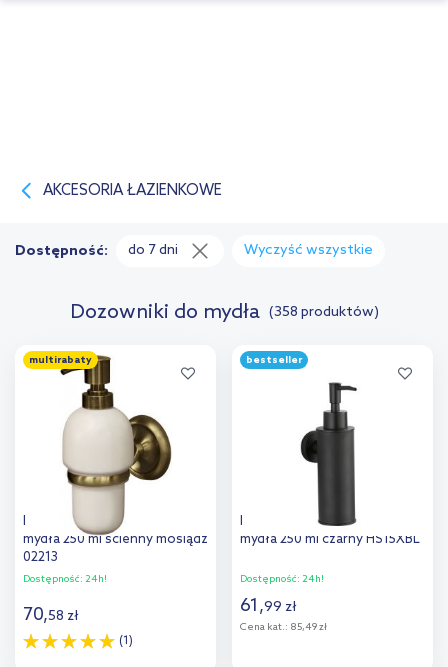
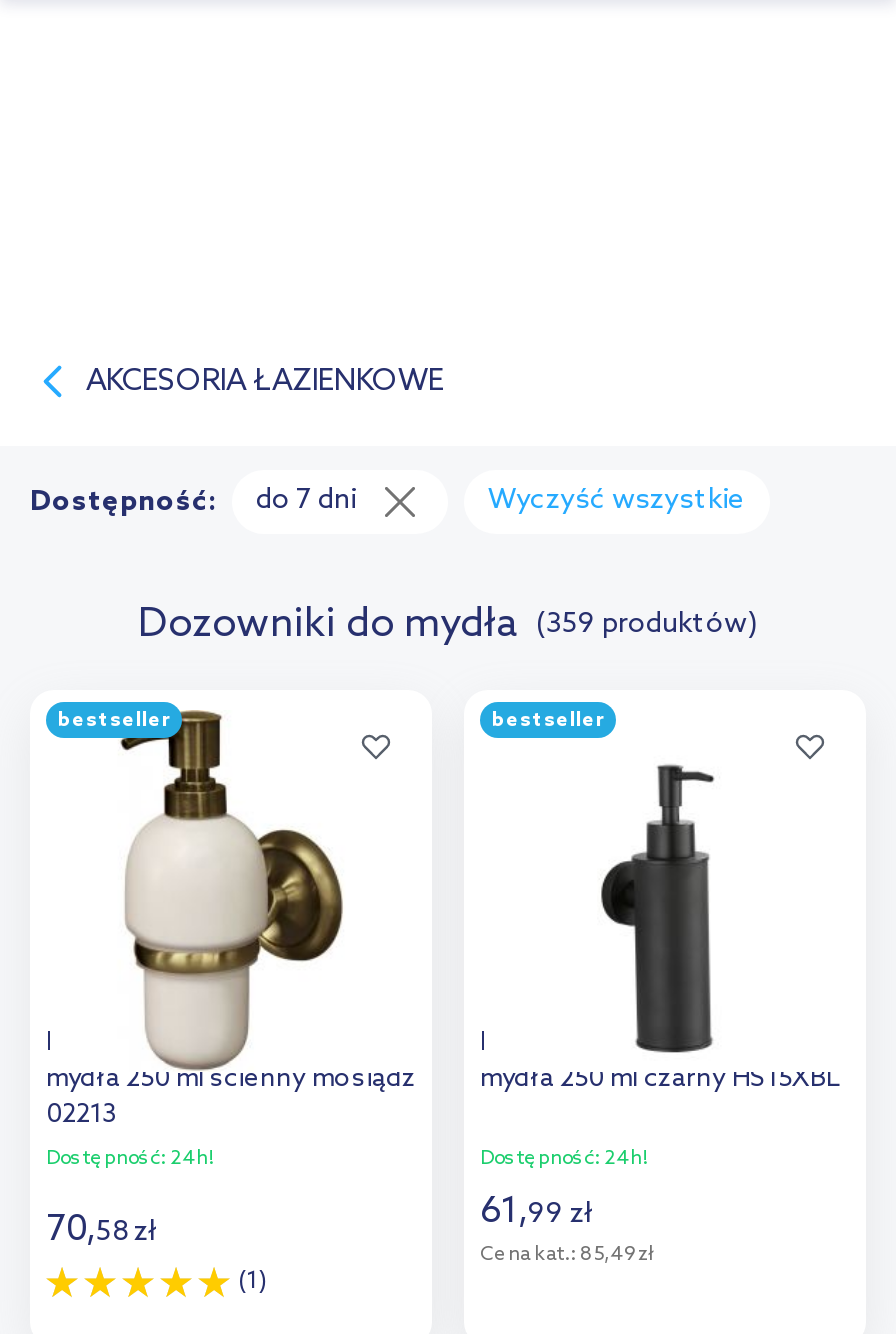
- Dozowniki do mydła (358 produktów)
+ Dozowniki do mydła (359 produktów)

- multirabaty
+ bestseller
